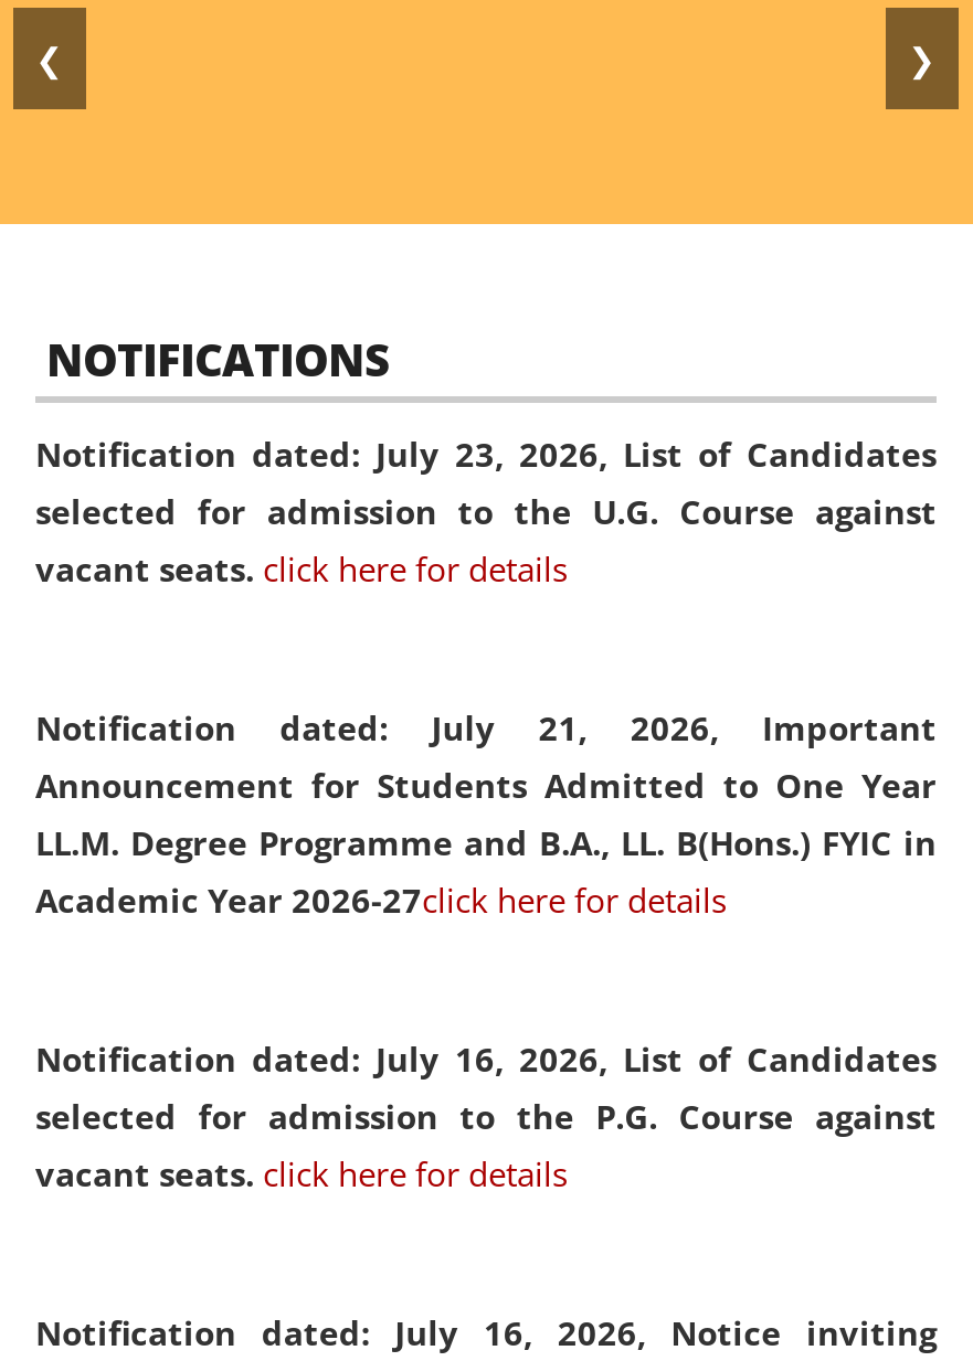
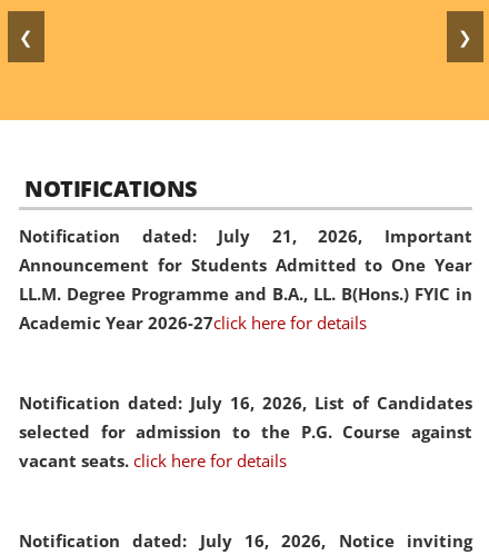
- Notification dated: July 23, 2026, List of Candidates
- selected for admission to the U.G. Course against
- vacant seats. click here for details
